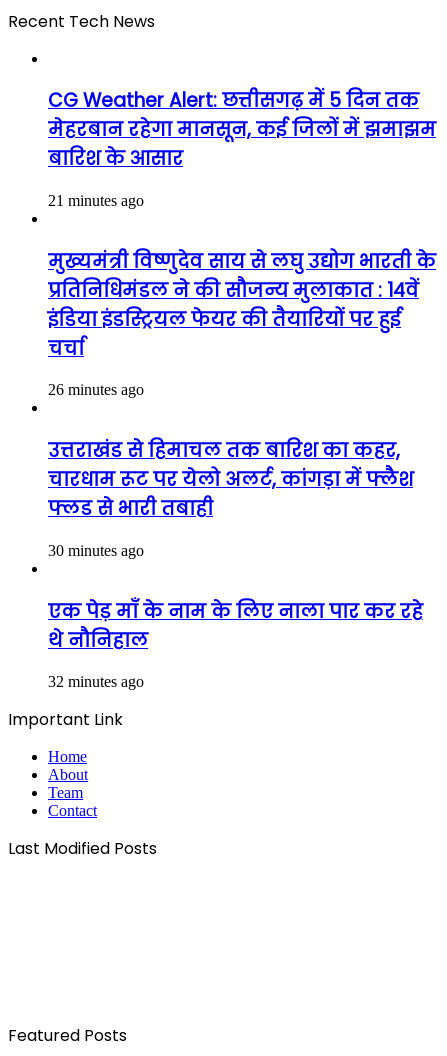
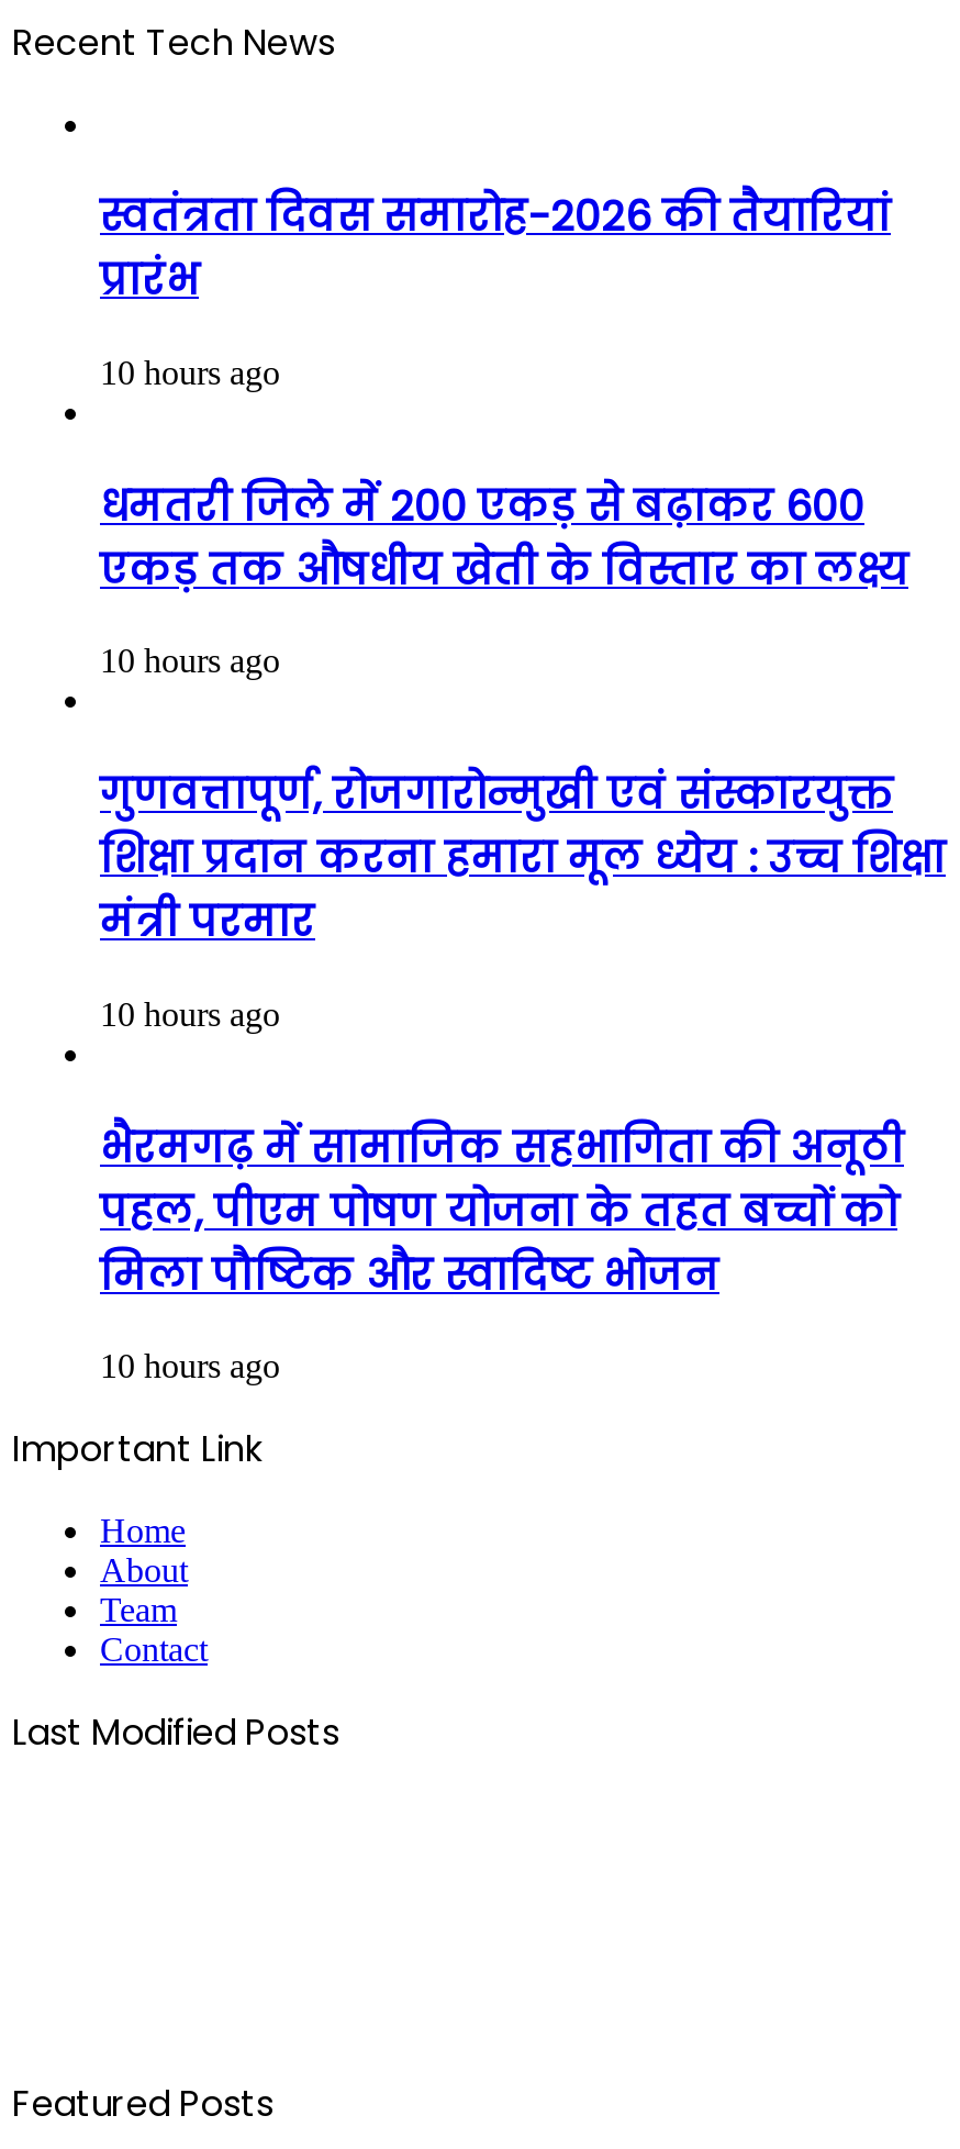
- CG Weather Alert: छत्तीसगढ़ में 5 दिन तक
- मेहरबान रहेगा मानसून, कई जिलों में झमाझम
- बारिश के आसार
+ स्वतंत्रता दिवस समारोह-2026 की तैयारियां
+ प्रारंभ

- 21 minutes ago
+ 10 hours ago

- मुख्यमंत्री विष्णुदेव साय से लघु उद्योग भारती के
- प्रतिनिधिमंडल ने की सौजन्य मुलाकात : 14वें
- इंडिया इंडस्ट्रियल फेयर की तैयारियों पर हुई
- चर्चा
+ धमतरी जिले में 200 एकड़ से बढ़ाकर 600
+ एकड़ तक औषधीय खेती के विस्तार का लक्ष्य

- 26 minutes ago
+ 10 hours ago

- उत्तराखंड से हिमाचल तक बारिश का कहर,
- चारधाम रूट पर येलो अलर्ट, कांगड़ा में फ्लैश
- फ्लड से भारी तबाही
+ गुणवत्तापूर्ण, रोजगारोन्मुखी एवं संस्कारयुक्त
+ शिक्षा प्रदान करना हमारा मूल ध्येय : उच्च शिक्षा
+ मंत्री परमार

- 30 minutes ago
+ 10 hours ago

- एक पेड़ माँ के नाम के लिए नाला पार कर रहे
- थे नौनिहाल
+ भैरमगढ़ में सामाजिक सहभागिता की अनूठी
+ पहल, पीएम पोषण योजना के तहत बच्चों को
+ मिला पौष्टिक और स्वादिष्ट भोजन

- 32 minutes ago
+ 10 hours ago
